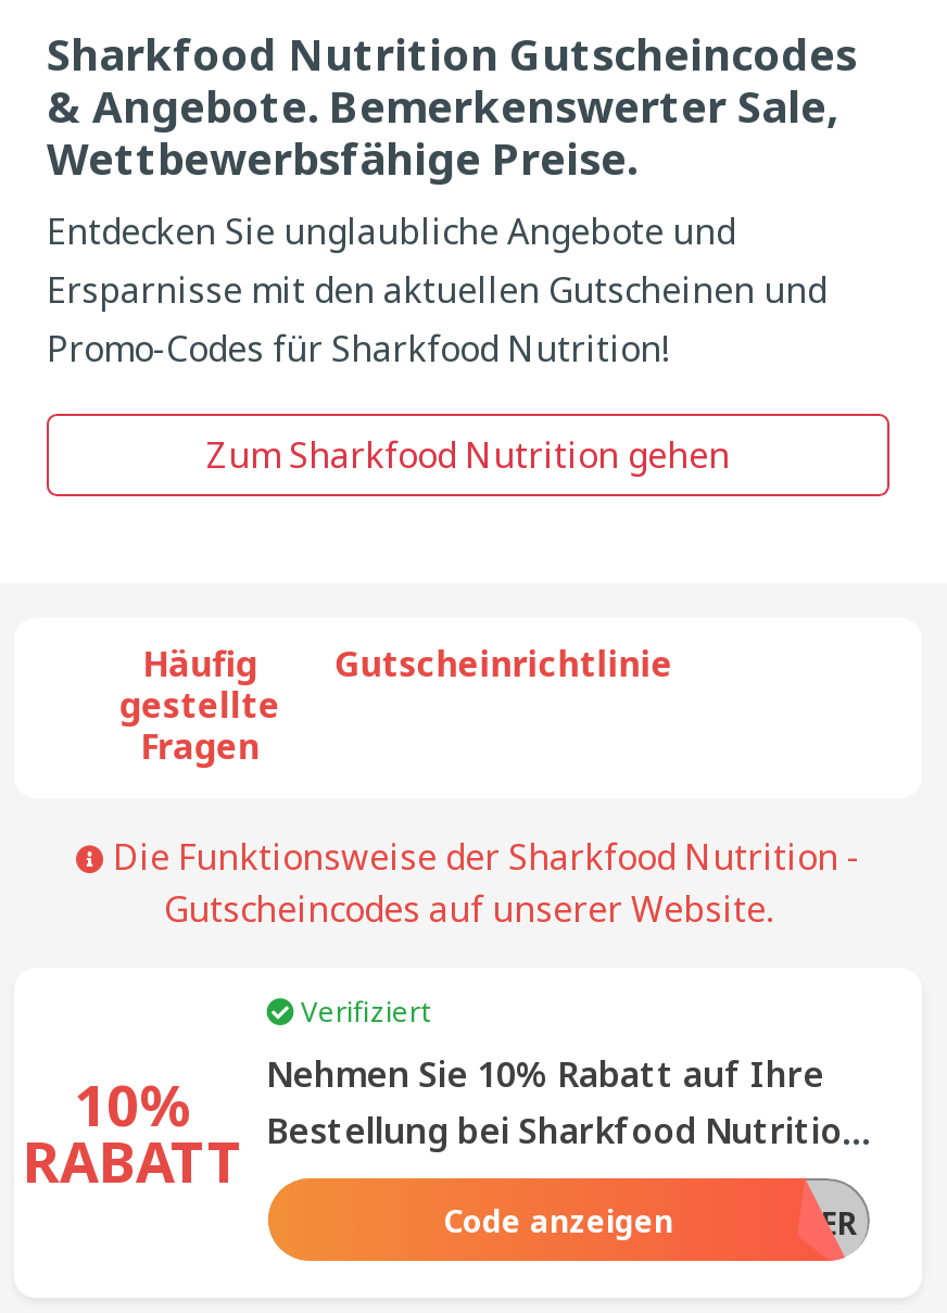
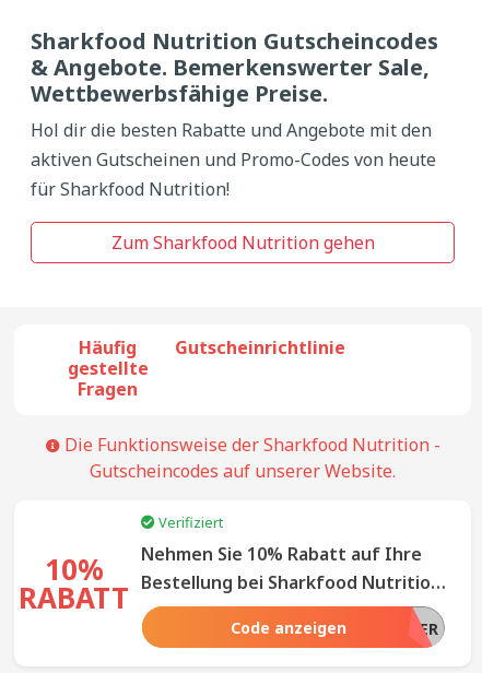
- Entdecken Sie unglaubliche Angebote und
- Ersparnisse mit den aktuellen Gutscheinen und
- Promo-Codes für Sharkfood Nutrition!
+ Hol dir die besten Rabatte und Angebote mit den
+ aktiven Gutscheinen und Promo-Codes von heute
+ für Sharkfood Nutrition!
